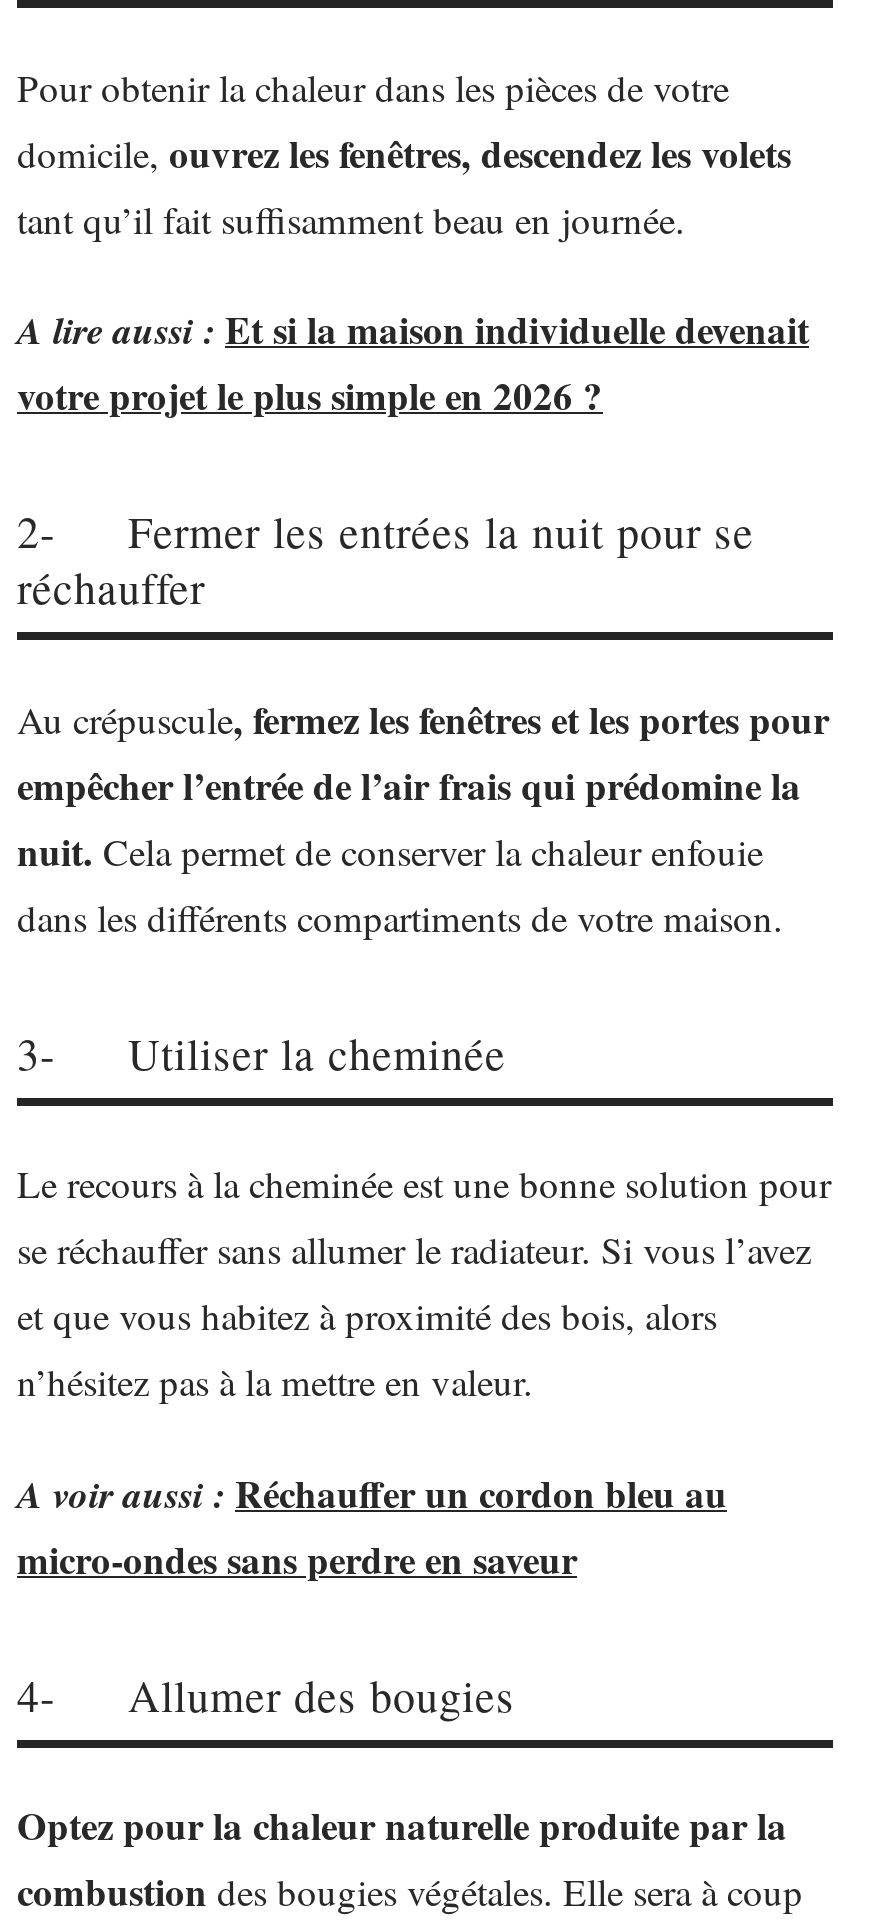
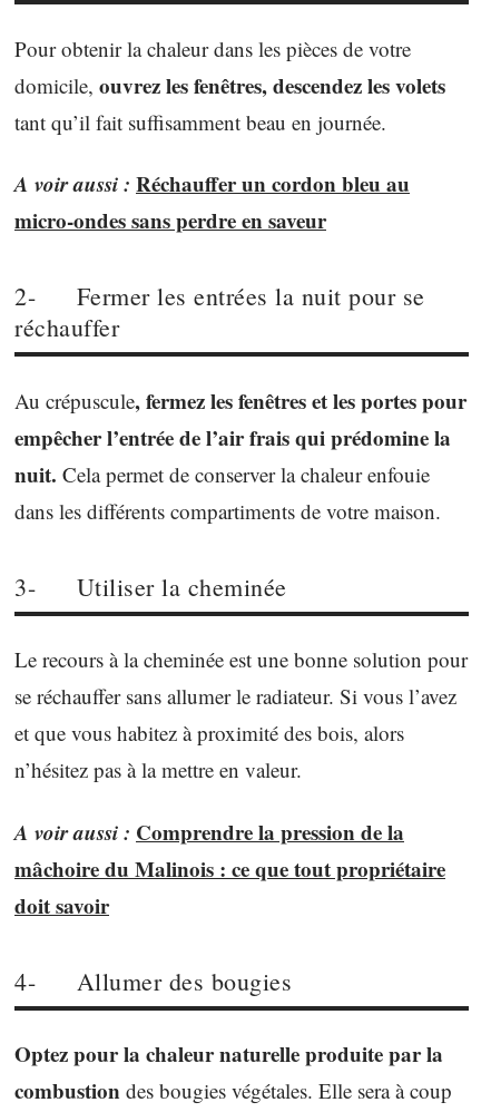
- A lire aussi : Et si la maison individuelle devenait
- votre projet le plus simple en 2026 ?

+ A voir aussi : Comprendre la pression de la
+ mâchoire du Malinois : ce que tout propriétaire
+ doit savoir

moved up: A voir aussi : Réchauffer un cordon bleu au | micro-ondes sans perdre en saveur
